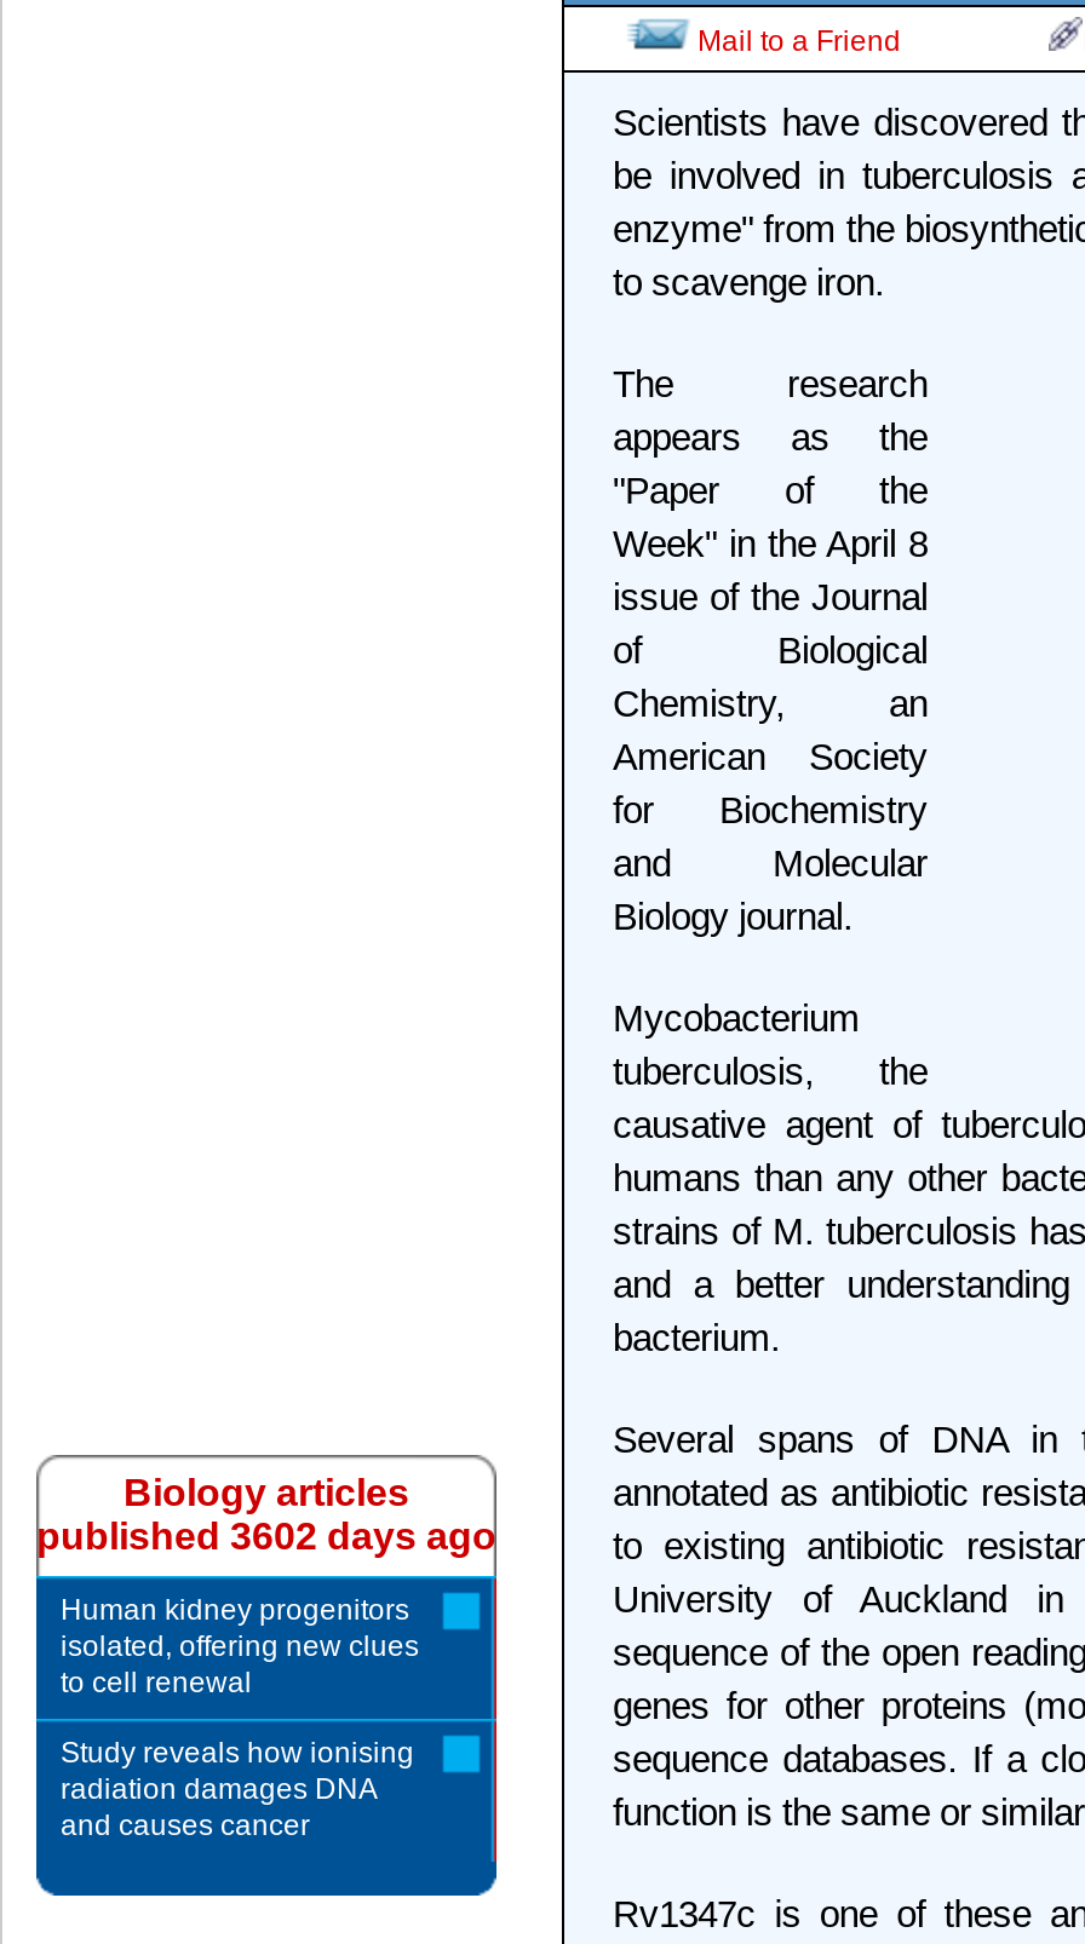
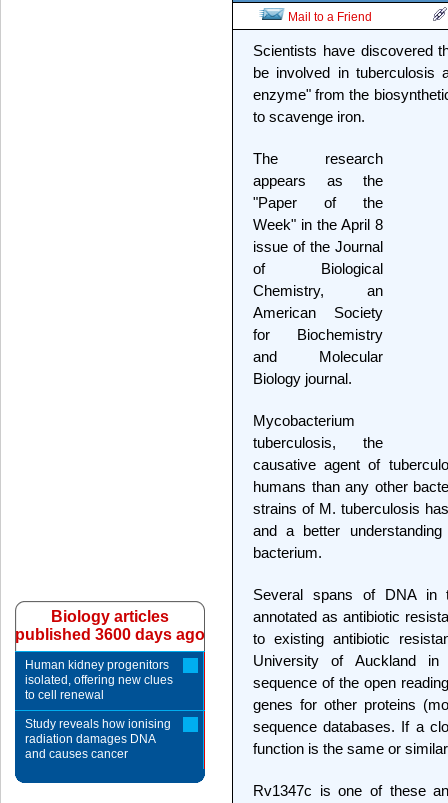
- published 3602 days ago
+ published 3600 days ago
